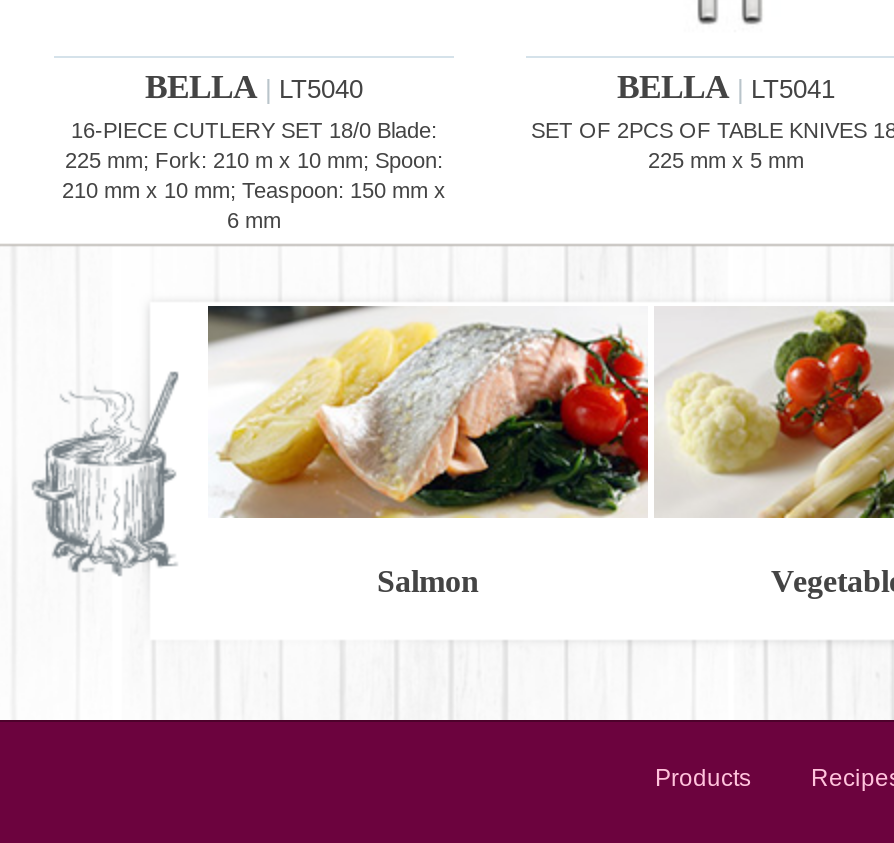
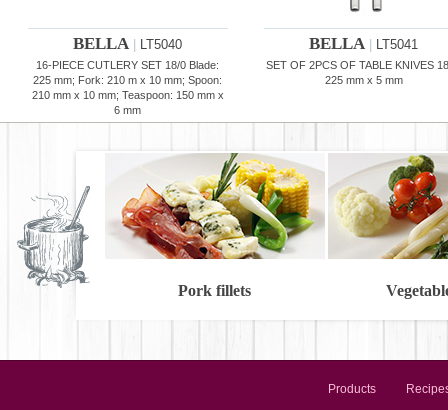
- [image]
- Salmon
+ [image]
+ Pork fillets
